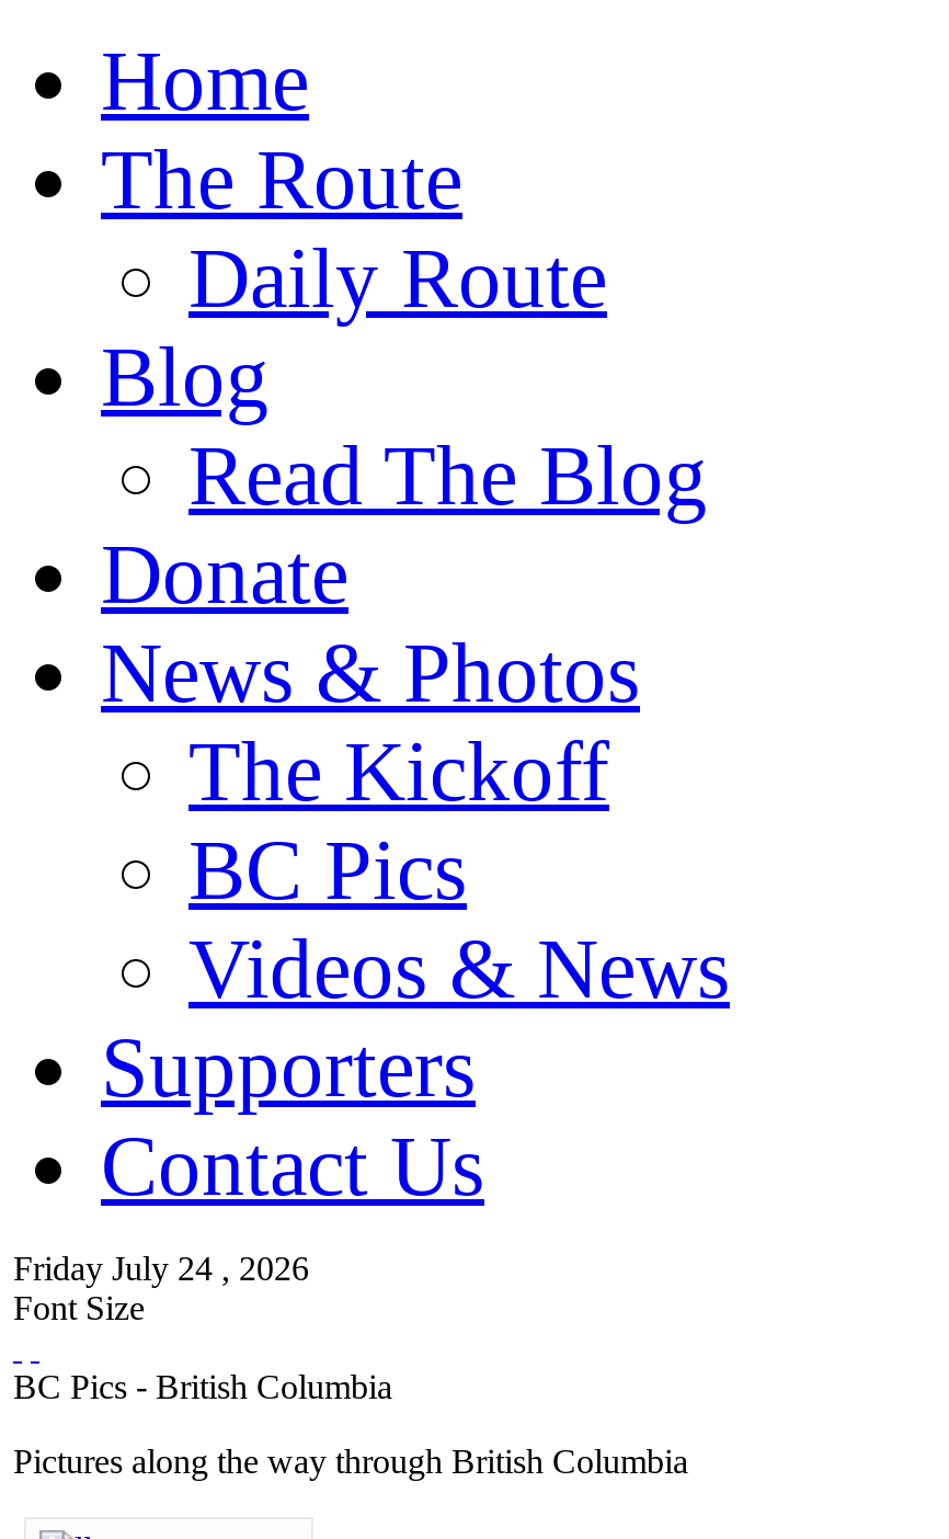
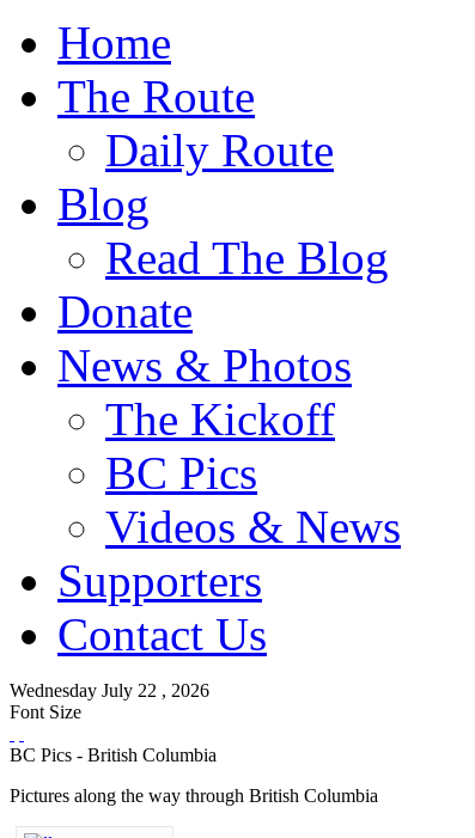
- Friday July 24 , 2026
+ Wednesday July 22 , 2026
